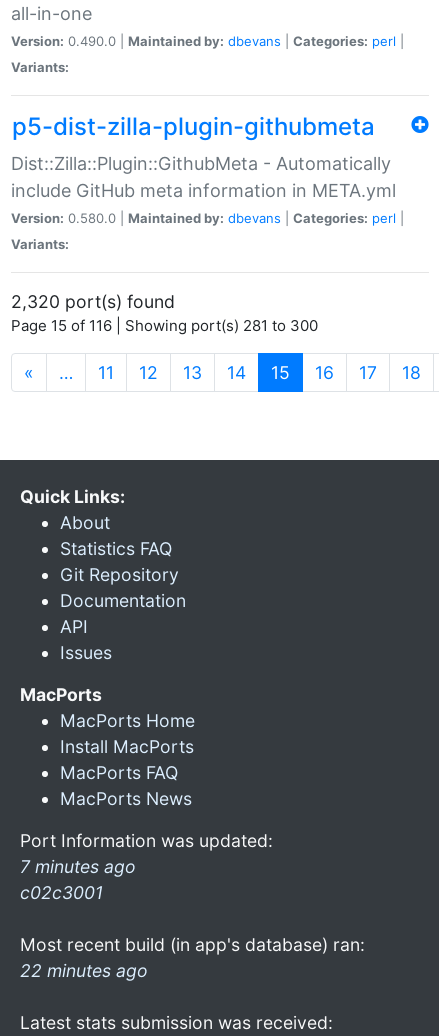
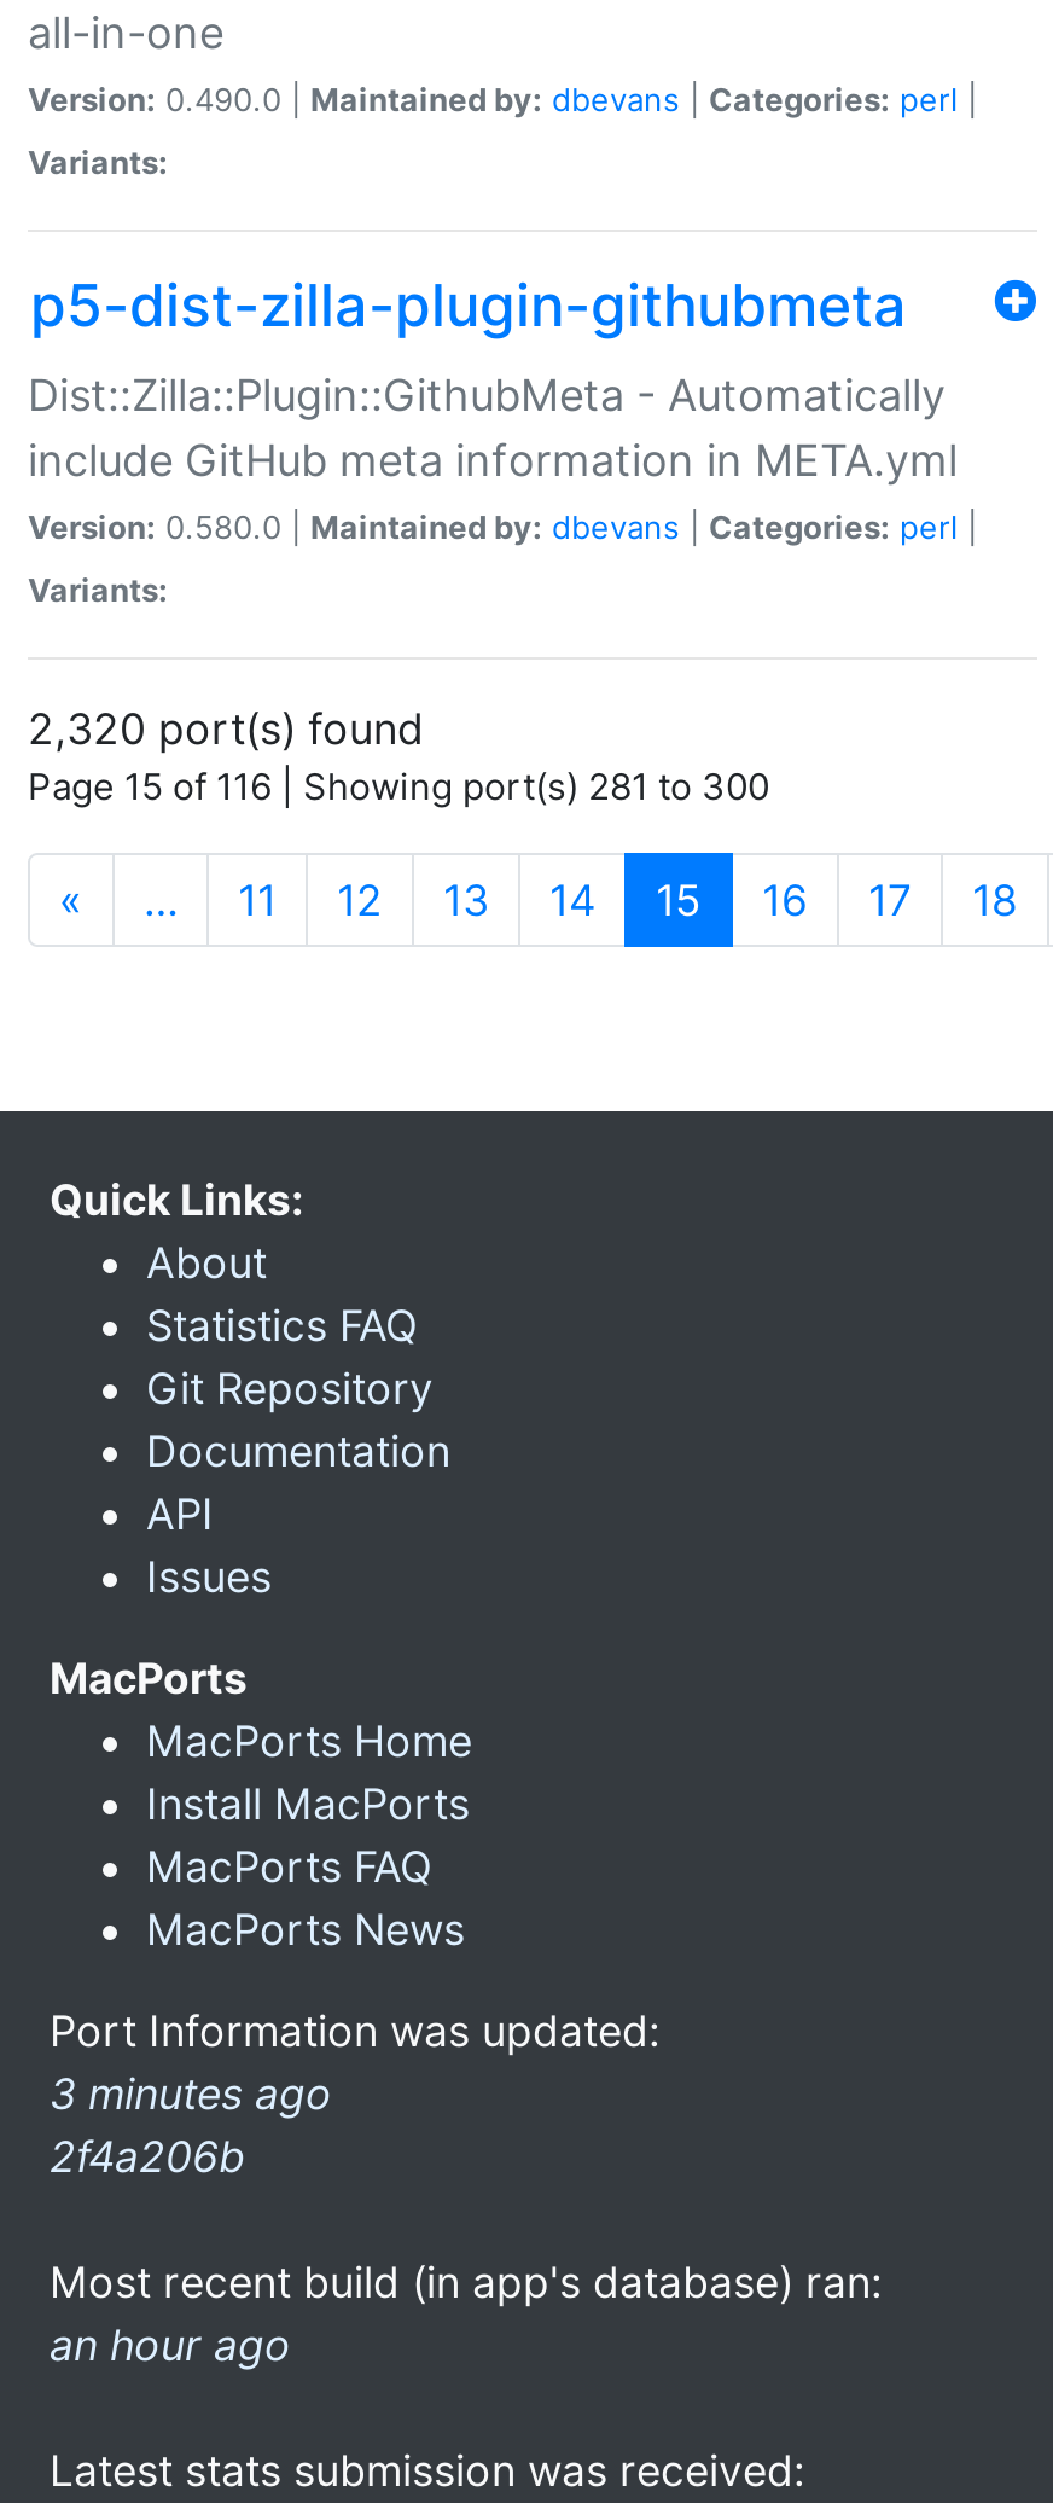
- 7 minutes ago
- c02c3001
+ 3 minutes ago
+ 2f4a206b

- 22 minutes ago
+ an hour ago
